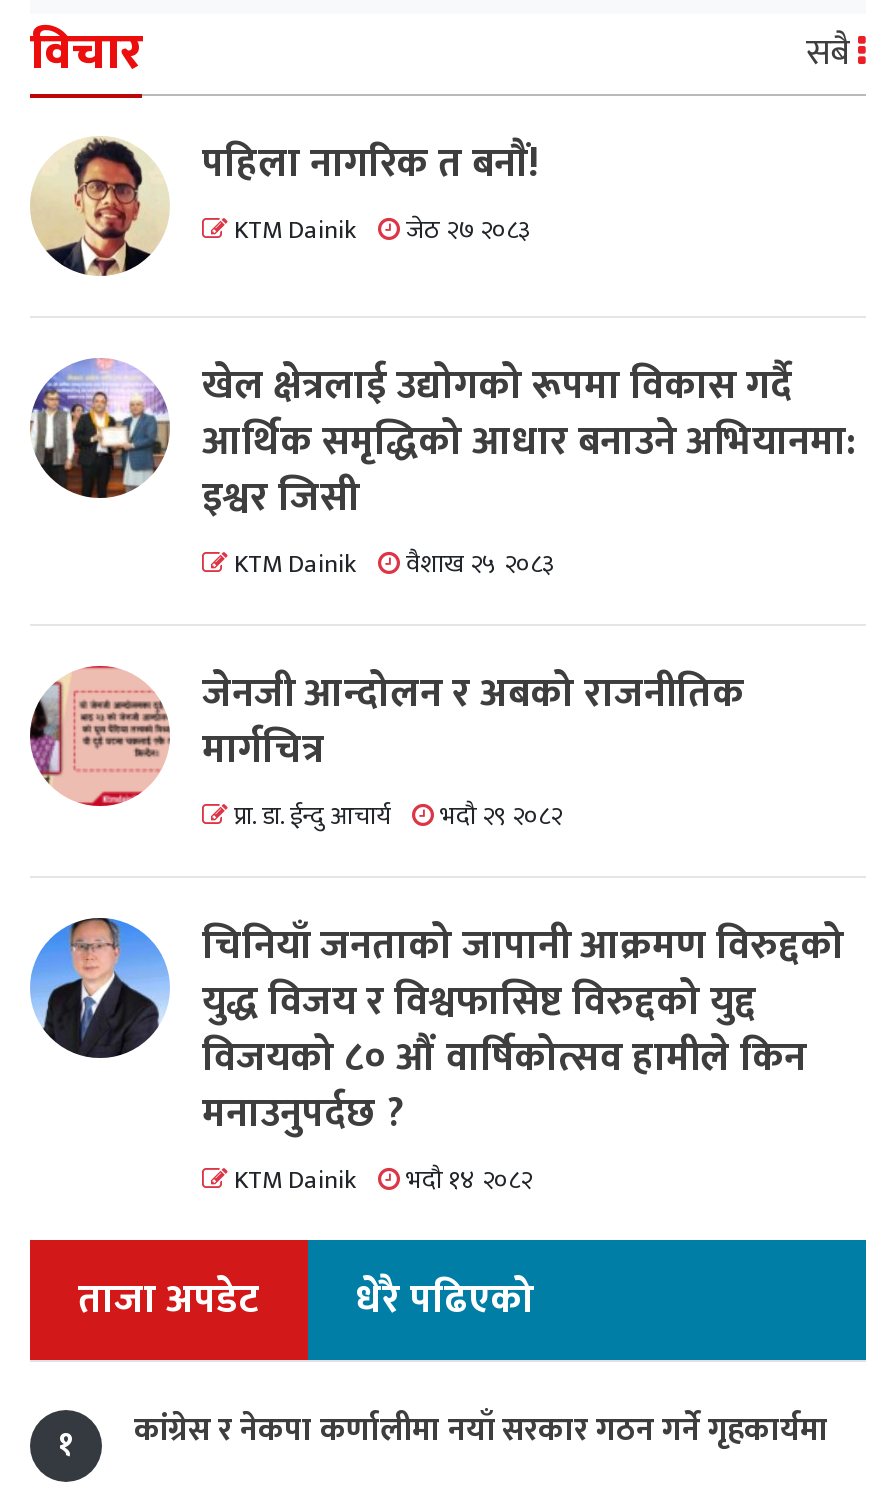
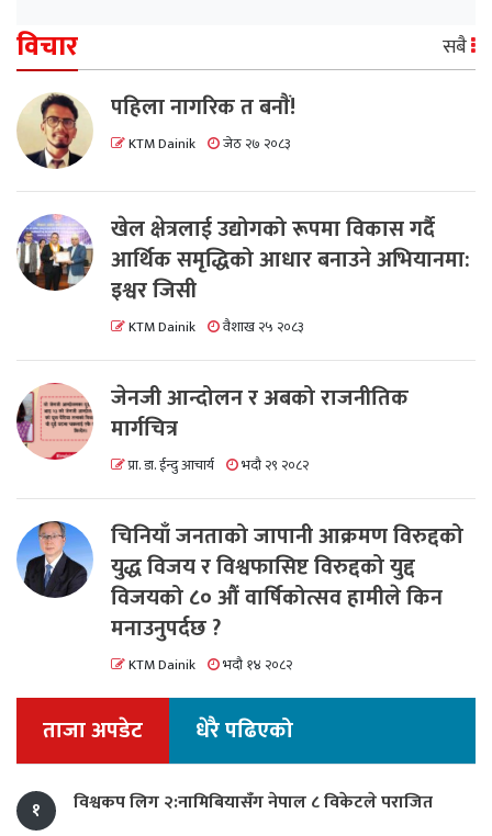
- कांग्रेस र नेकपा कर्णालीमा नयाँ सरकार गठन गर्ने गृहकार्यमा
+ विश्वकप लिग २:नामिबियासँग नेपाल ८ विकेटले पराजित
